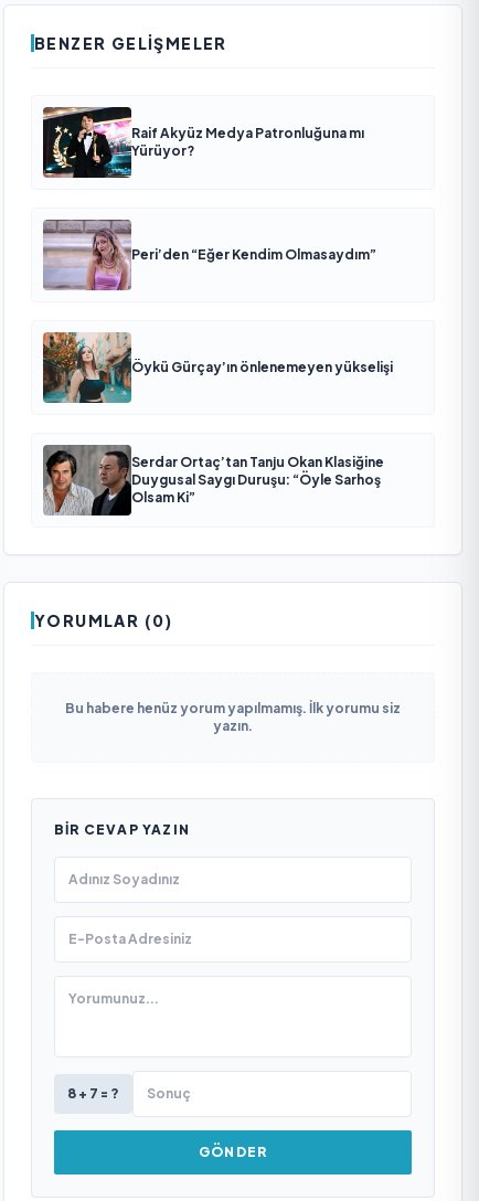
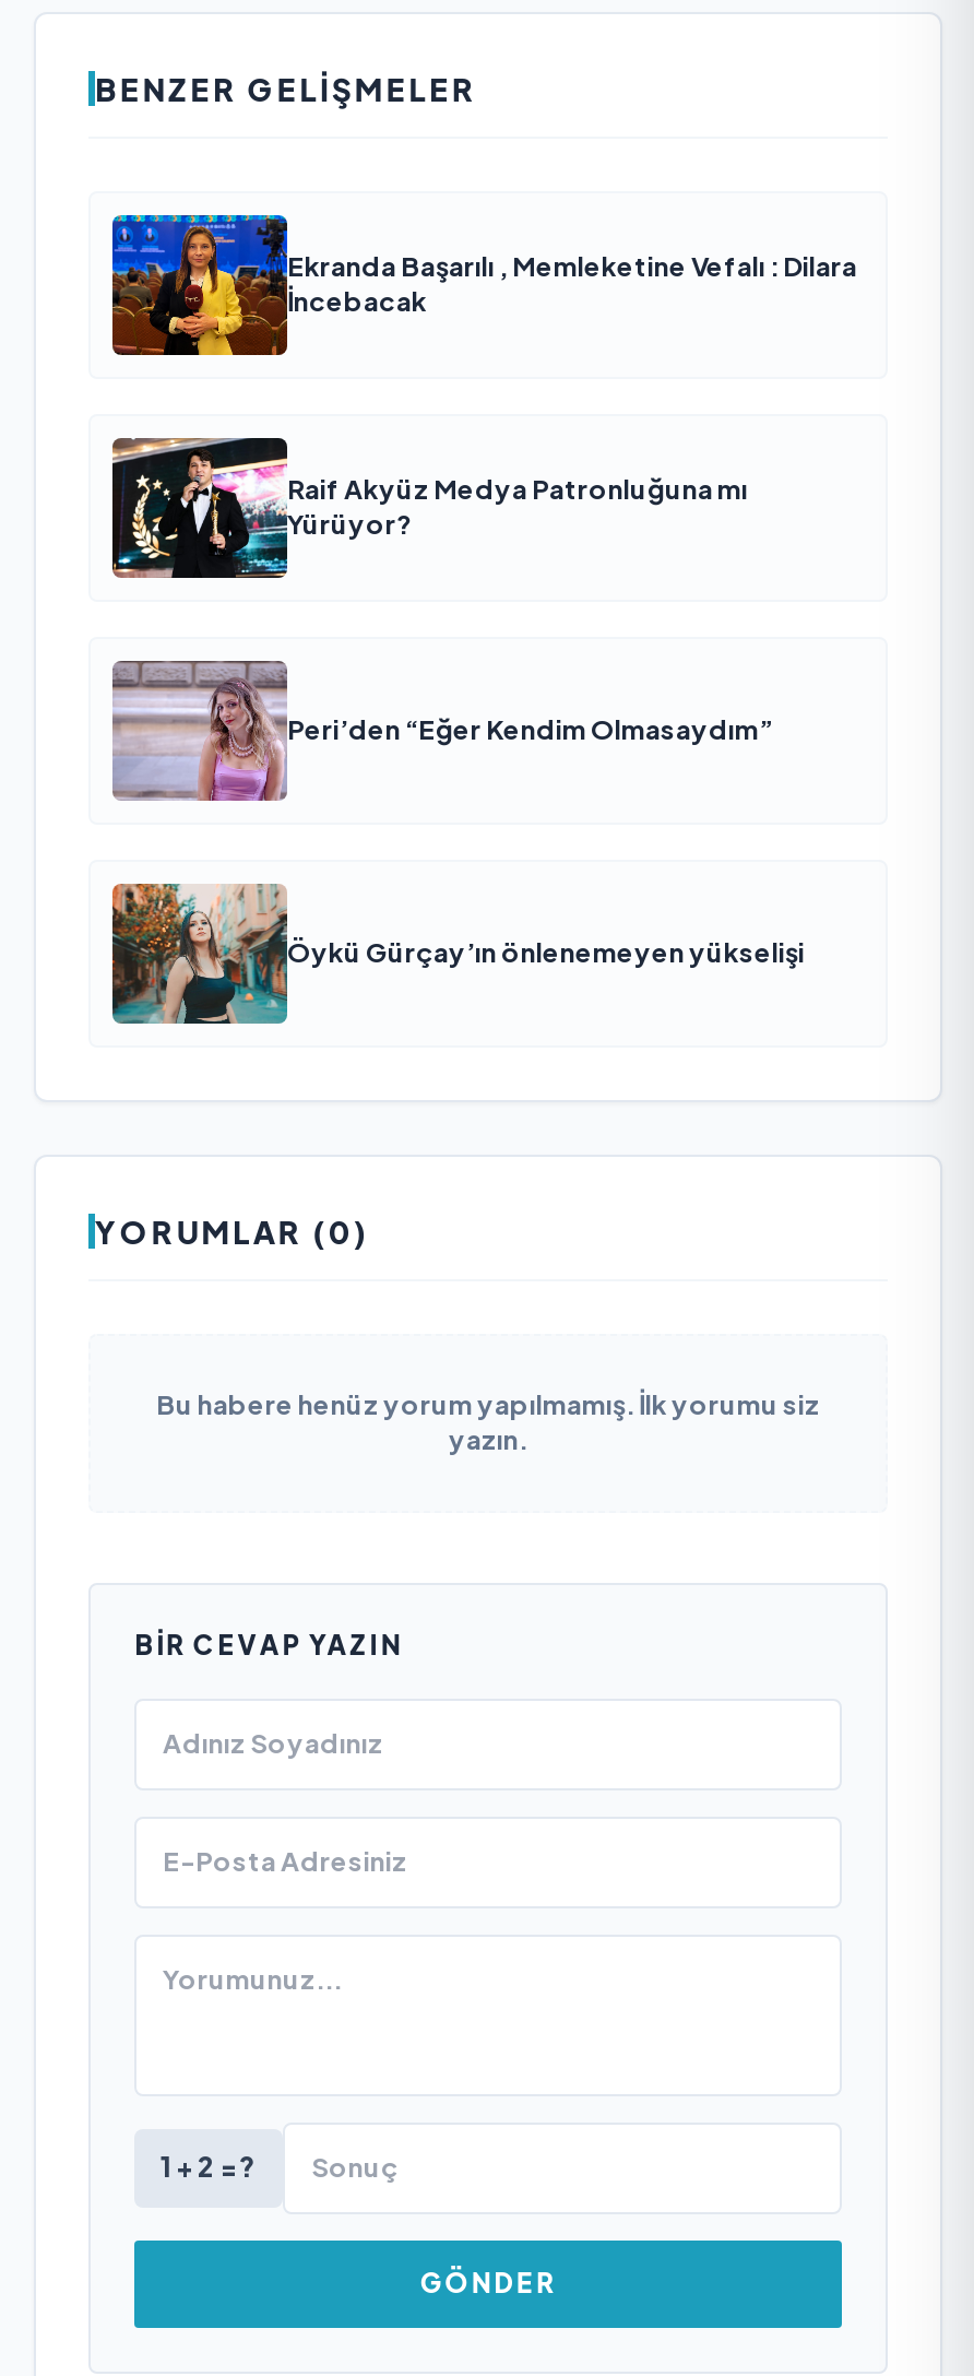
+ [image]
+ Ekranda Başarılı , Memleketine Vefalı : Dilara
+ İncebacak

moved down: [image] | Raif Akyüz Medya Patronluğuna mı | Yürüyor? | Peri’den “Eğer Kendim Olmasaydım” | Öykü Gürçay’ın önlenemeyen yükselişi

- [image]
- Serdar Ortaç’tan Tanju Okan Klasiğine
- Duygusal Saygı Duruşu: “Öyle Sarhoş
- Olsam Ki”

- 8 + 7 = ?
+ 1 + 2 = ?
